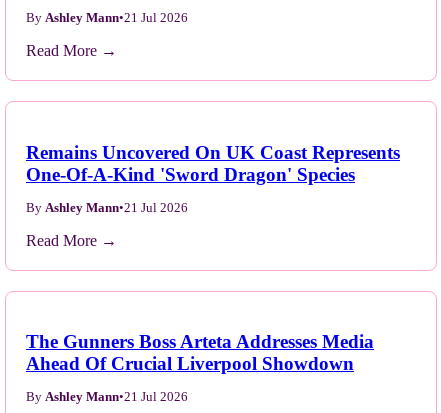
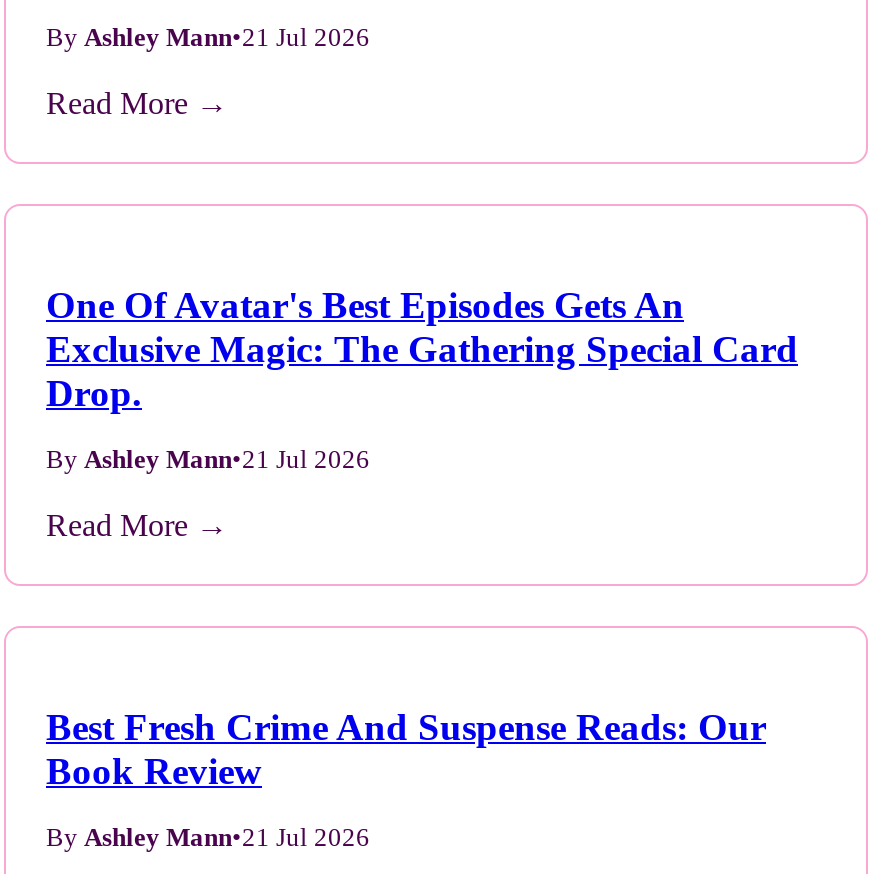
- Remains Uncovered On UK Coast Represents
- One-Of-A-Kind 'Sword Dragon' Species
+ One Of Avatar's Best Episodes Gets An
+ Exclusive Magic: The Gathering Special Card
+ Drop.

- The Gunners Boss Arteta Addresses Media
- Ahead Of Crucial Liverpool Showdown
+ Best Fresh Crime And Suspense Reads: Our
+ Book Review
